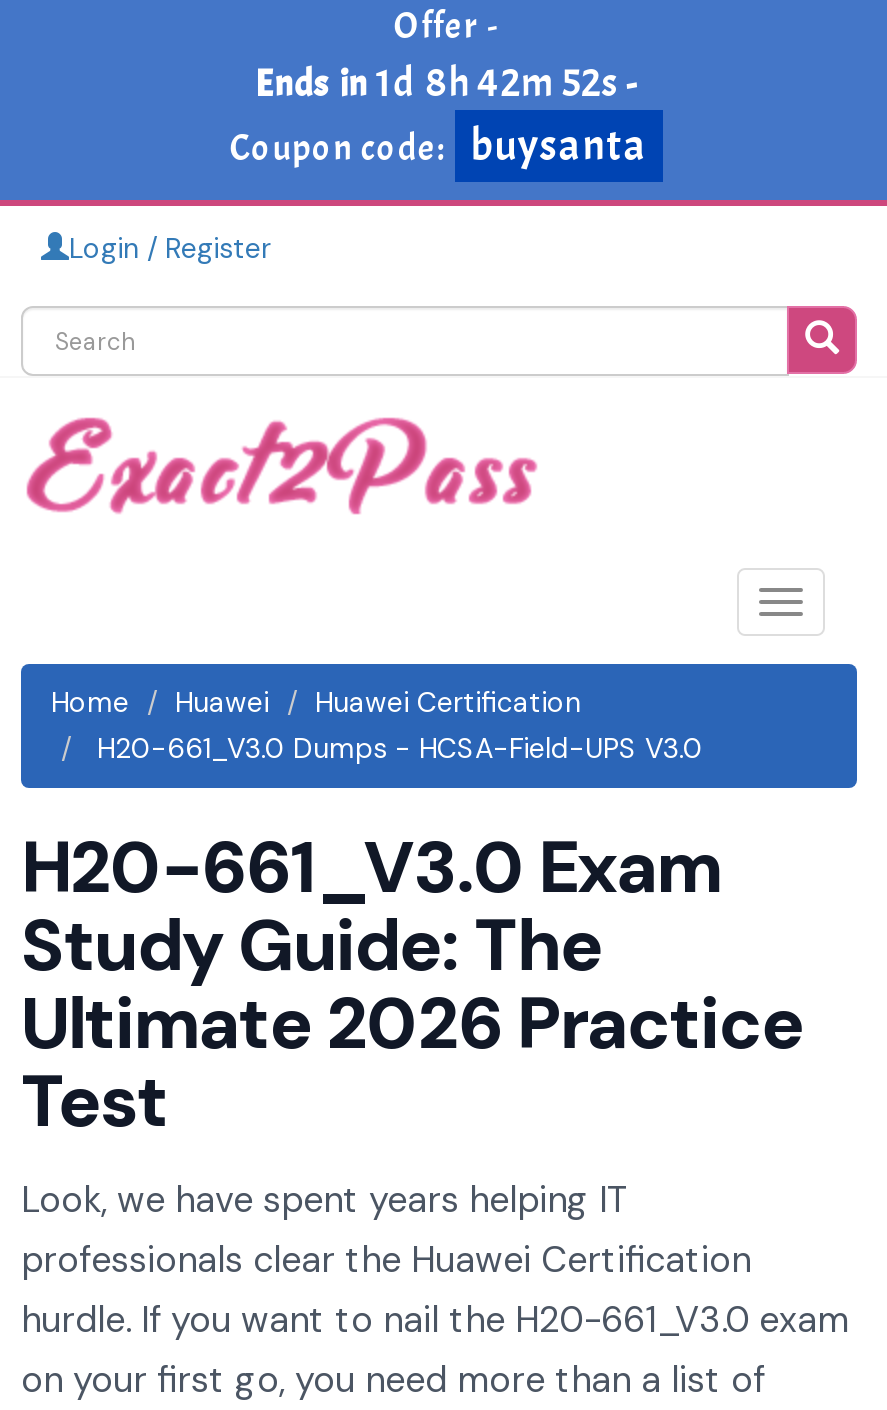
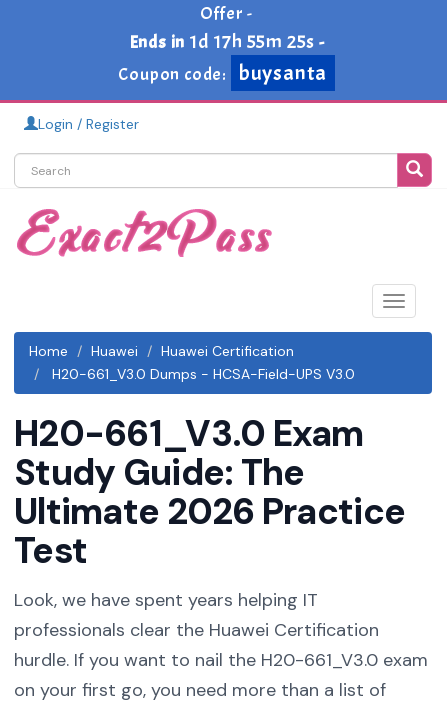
- Ends in 1d 8h 42m 52s -
+ Ends in 1d 17h 55m 25s -
